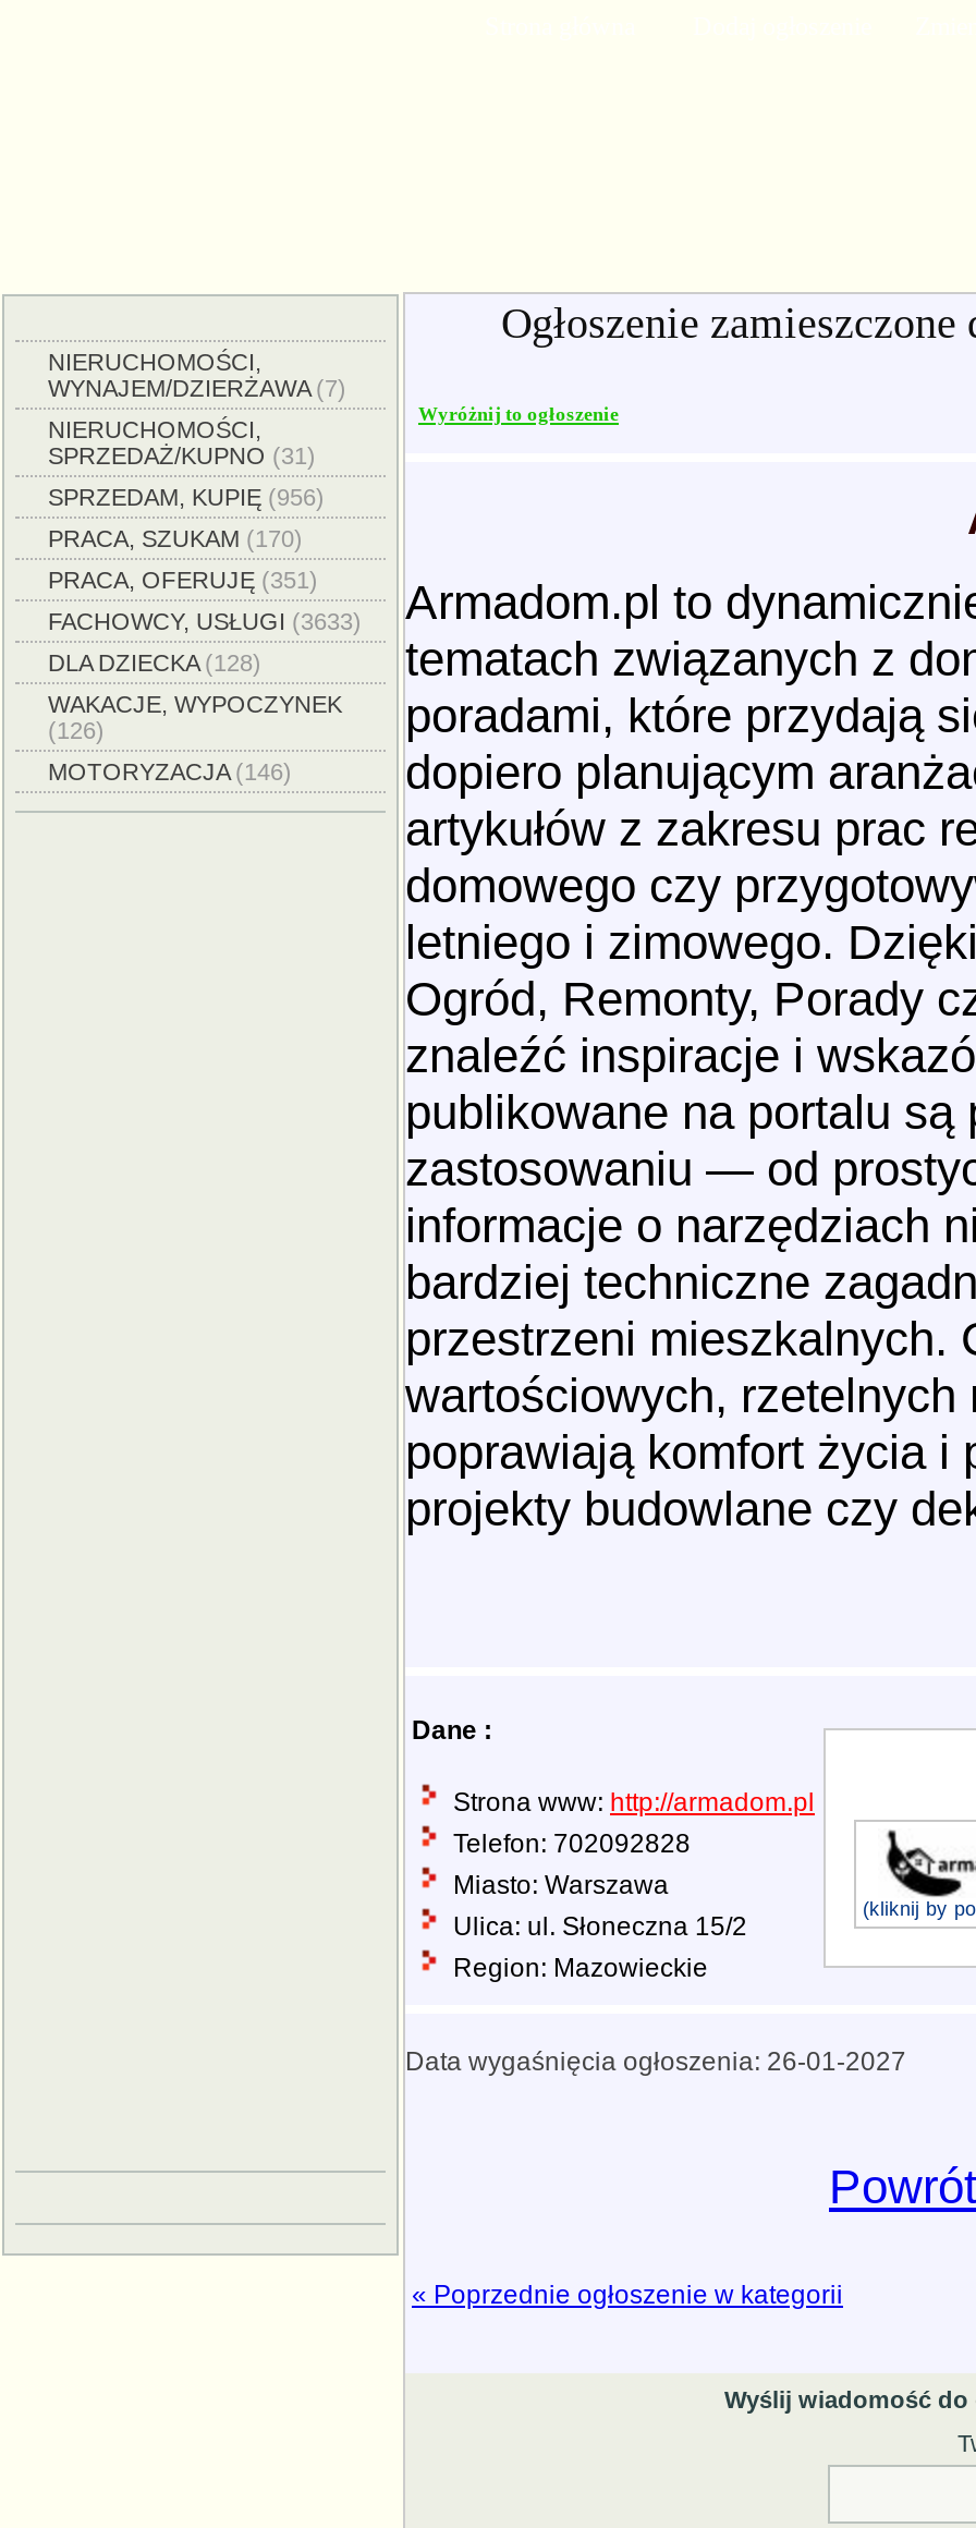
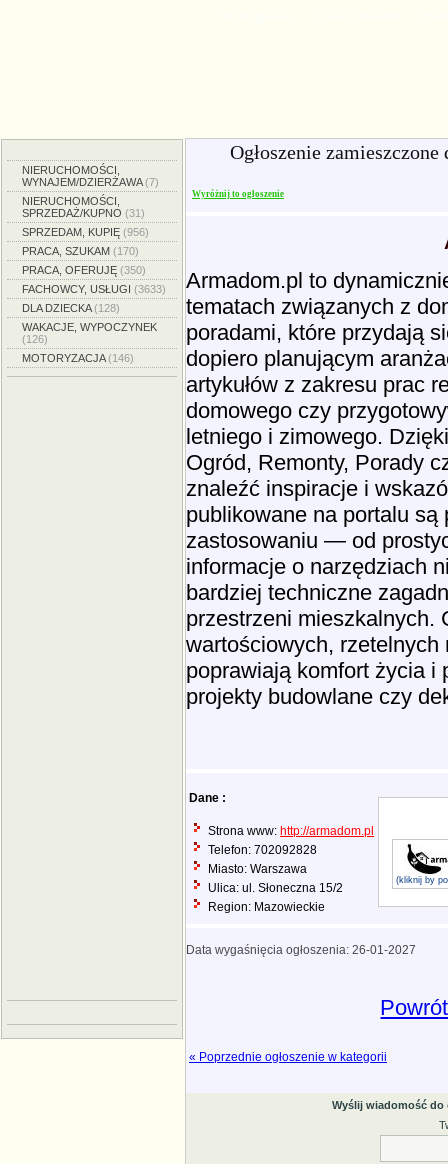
- PRACA, OFERUJĘ (351)
+ PRACA, OFERUJĘ (350)
